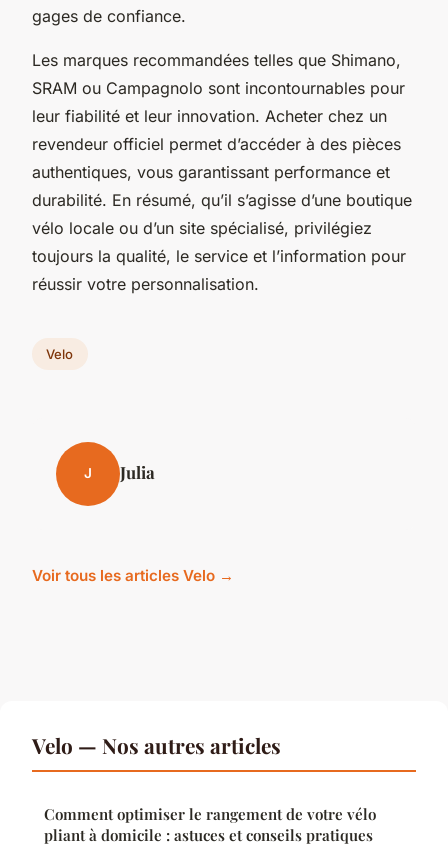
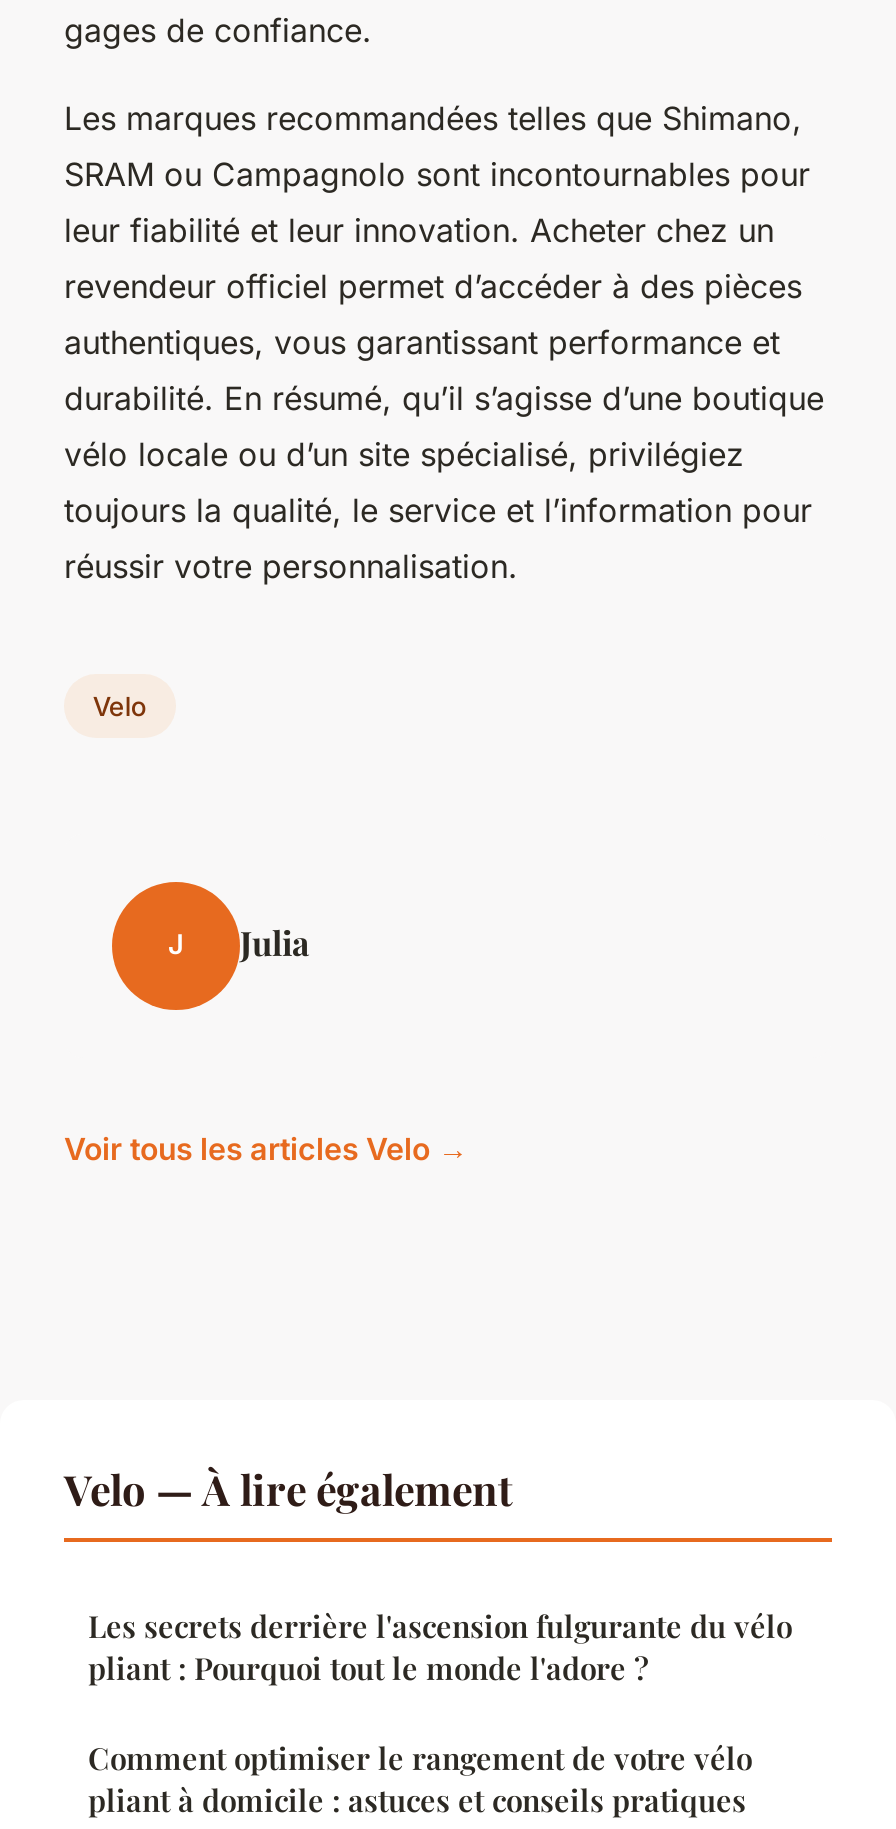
- Velo — Nos autres articles
+ Velo — À lire également
+ Les secrets derrière l'ascension fulgurante du vélo
+ pliant : Pourquoi tout le monde l'adore ?
